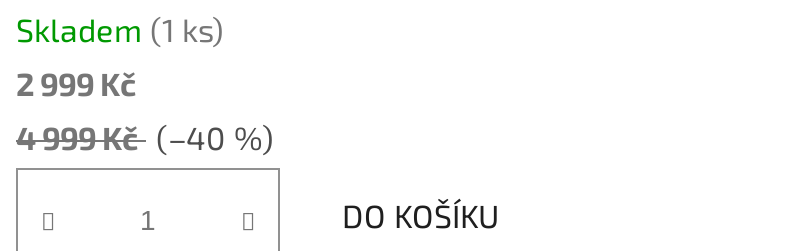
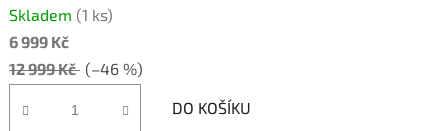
- 2 999 Kč
+ 6 999 Kč

- 4 999 Kč (–40 %)
+ 12 999 Kč (–46 %)
